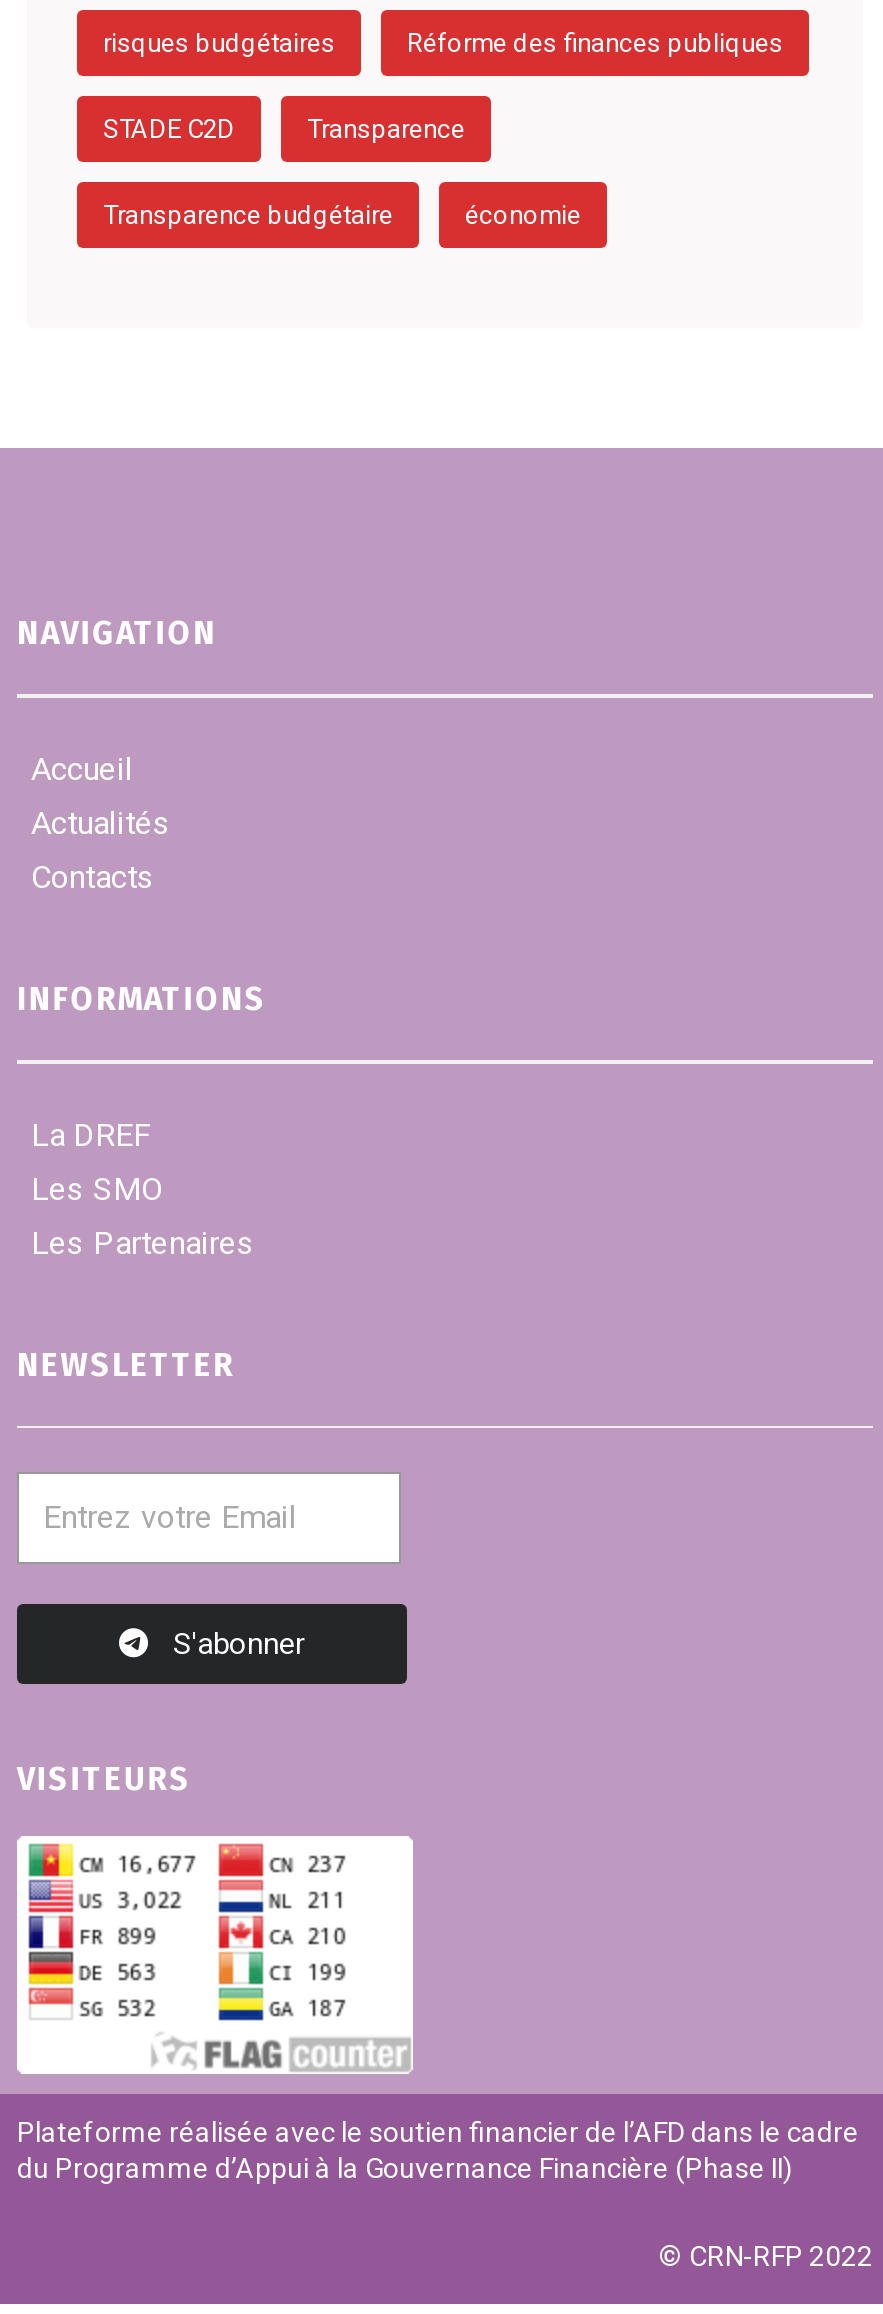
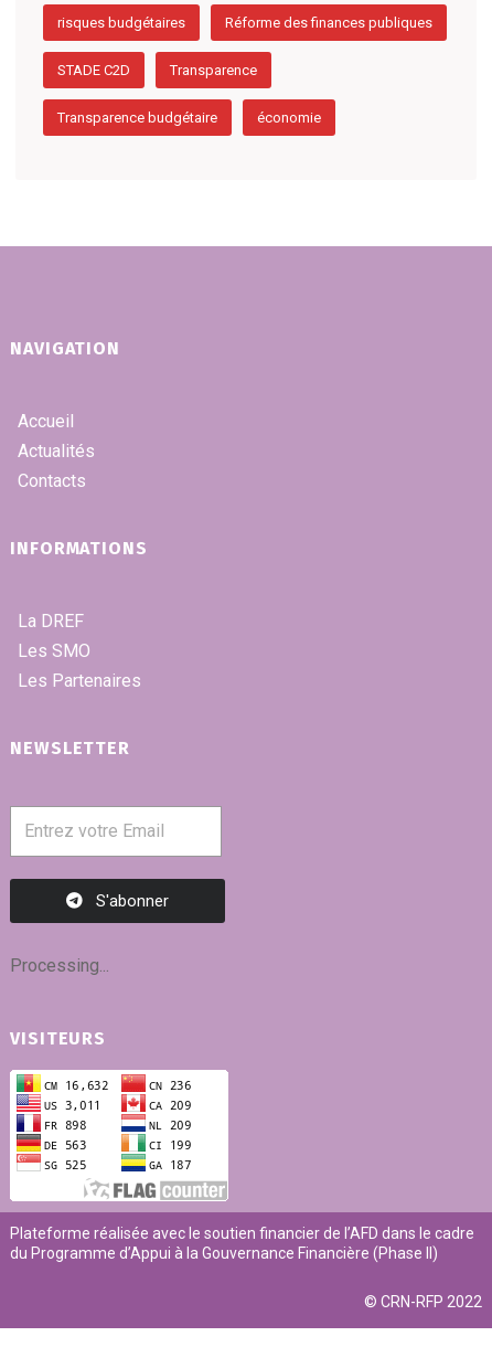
+ Processing...

- [image]
+ [image]
